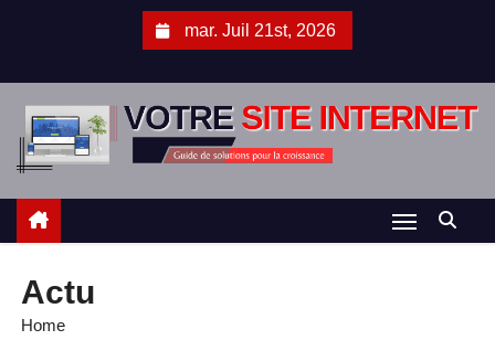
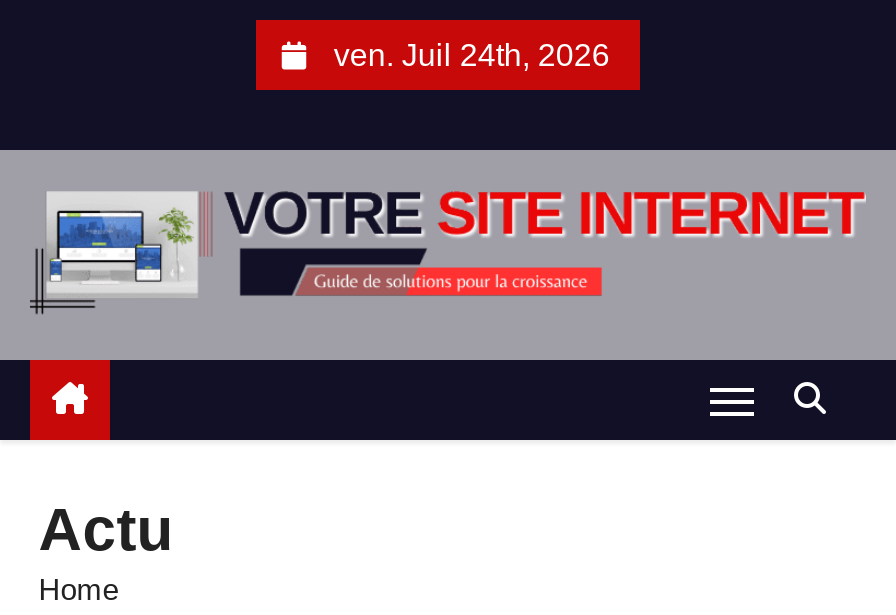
- mar. Juil 21st, 2026
+ ven. Juil 24th, 2026
